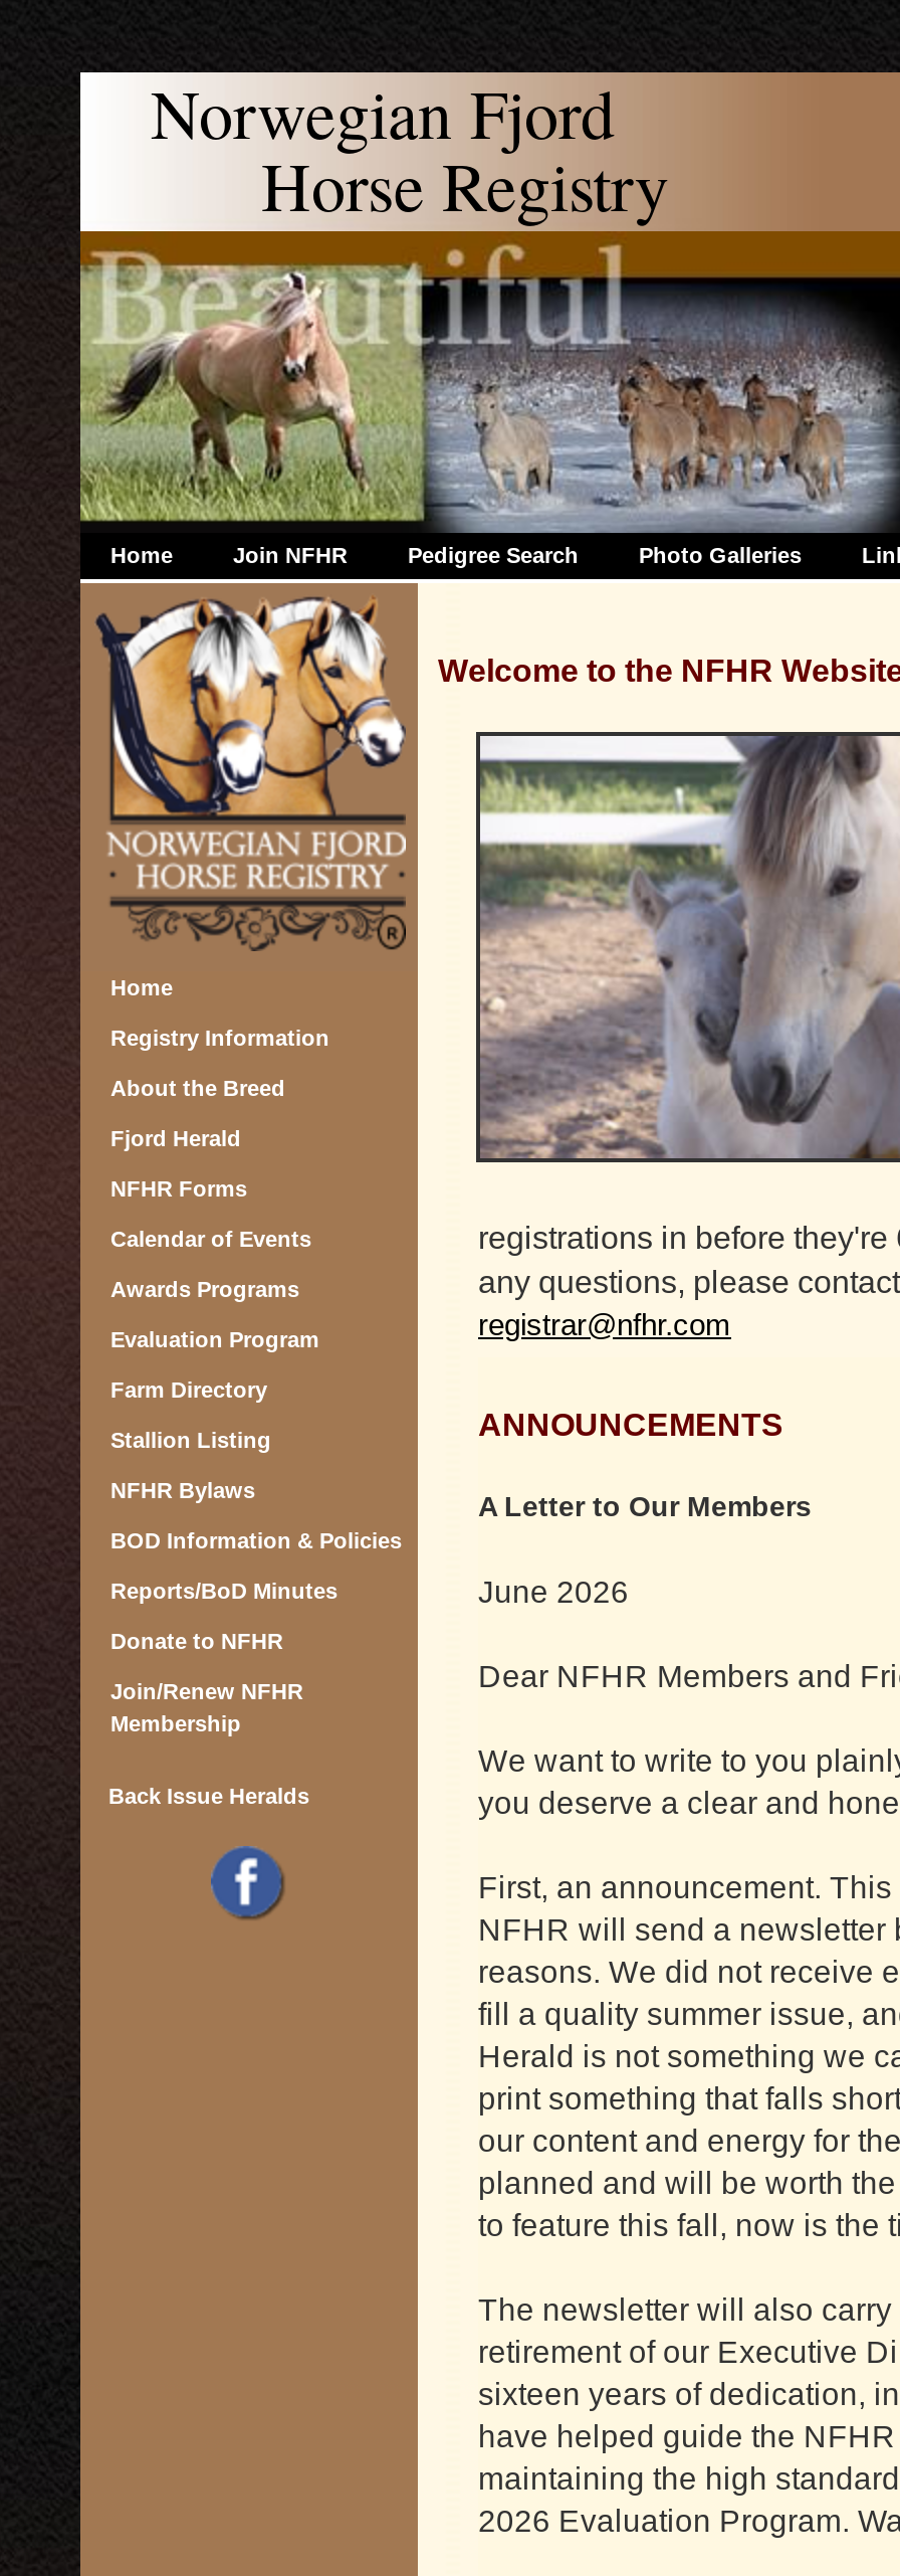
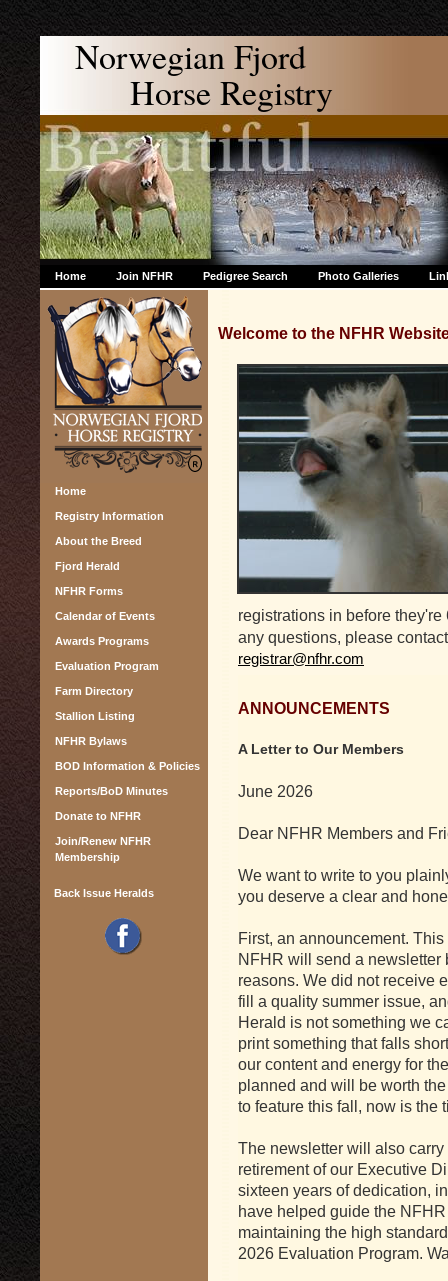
- [image]
+ [image]
